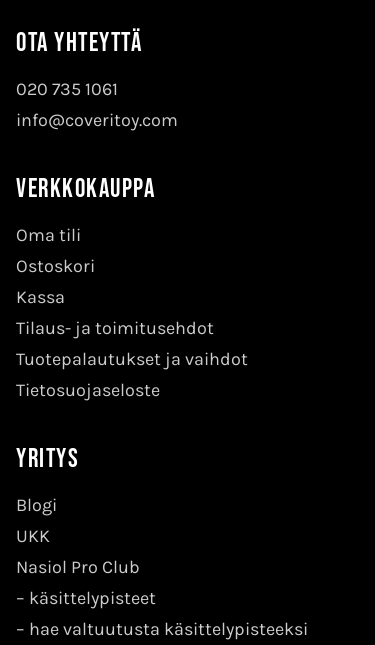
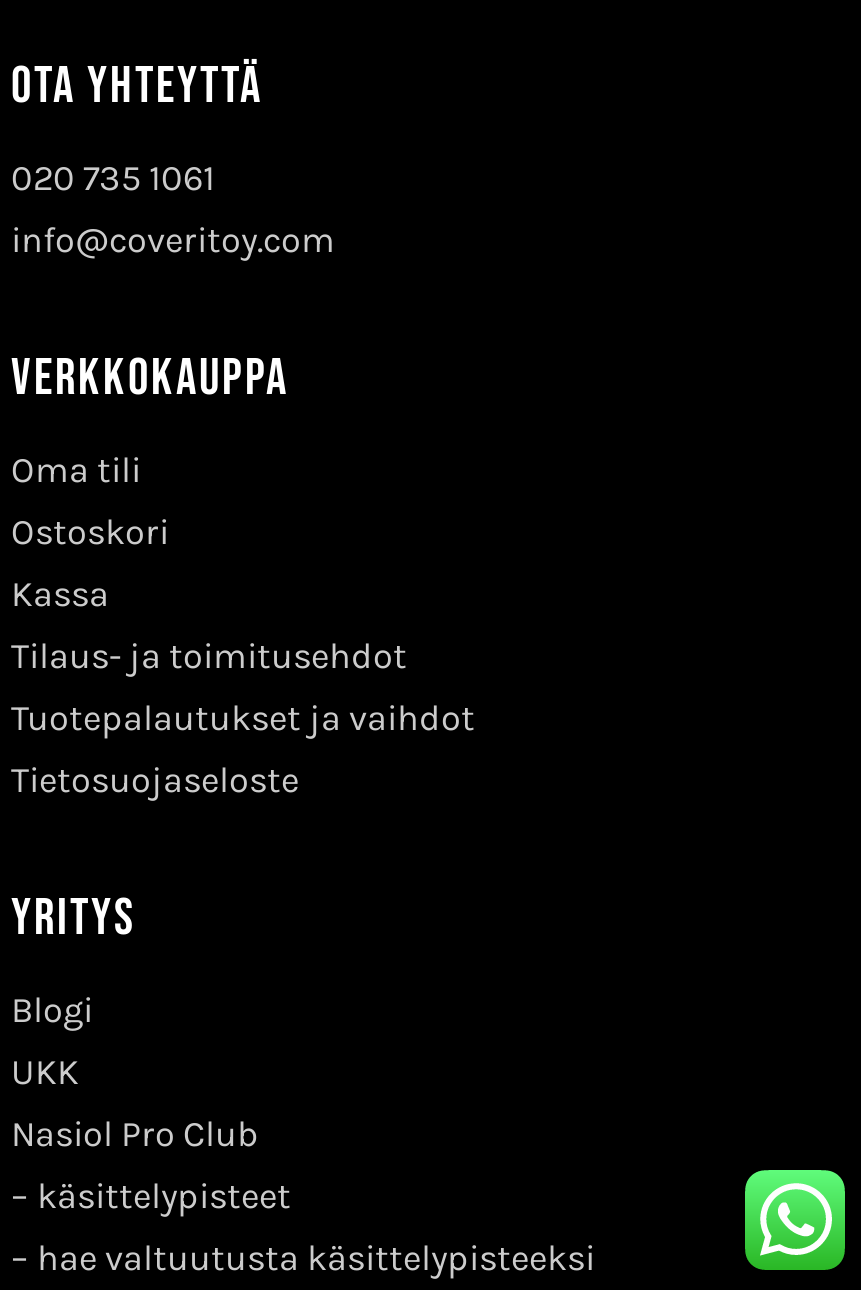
+ [image]
